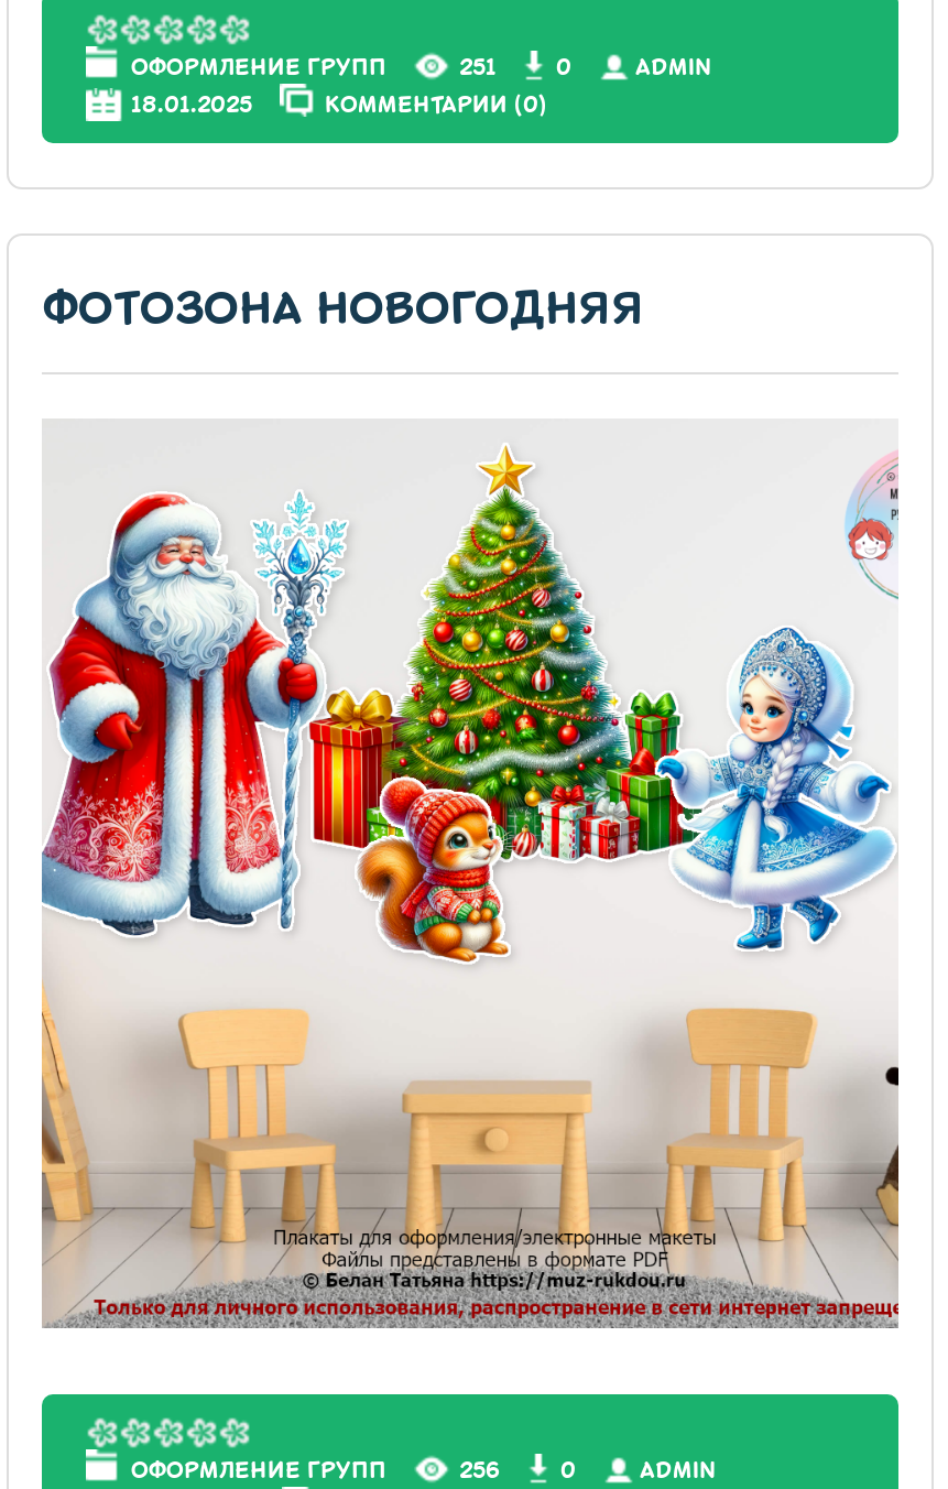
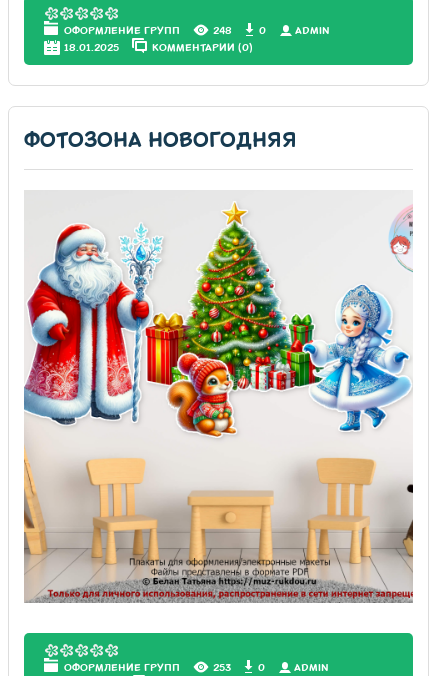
- 251
+ 248

- 256
+ 253
